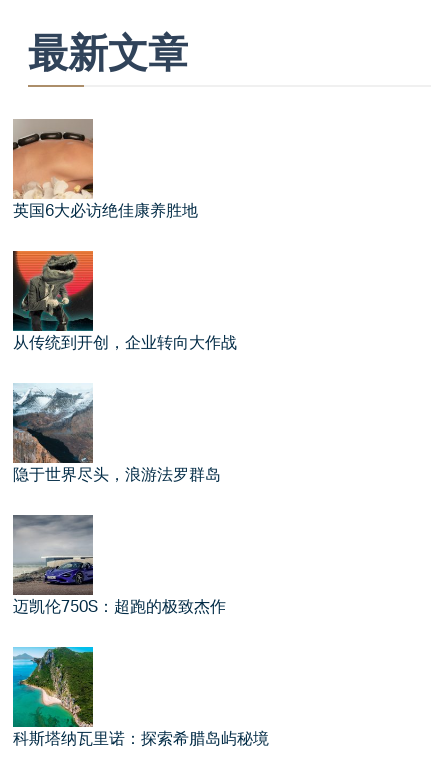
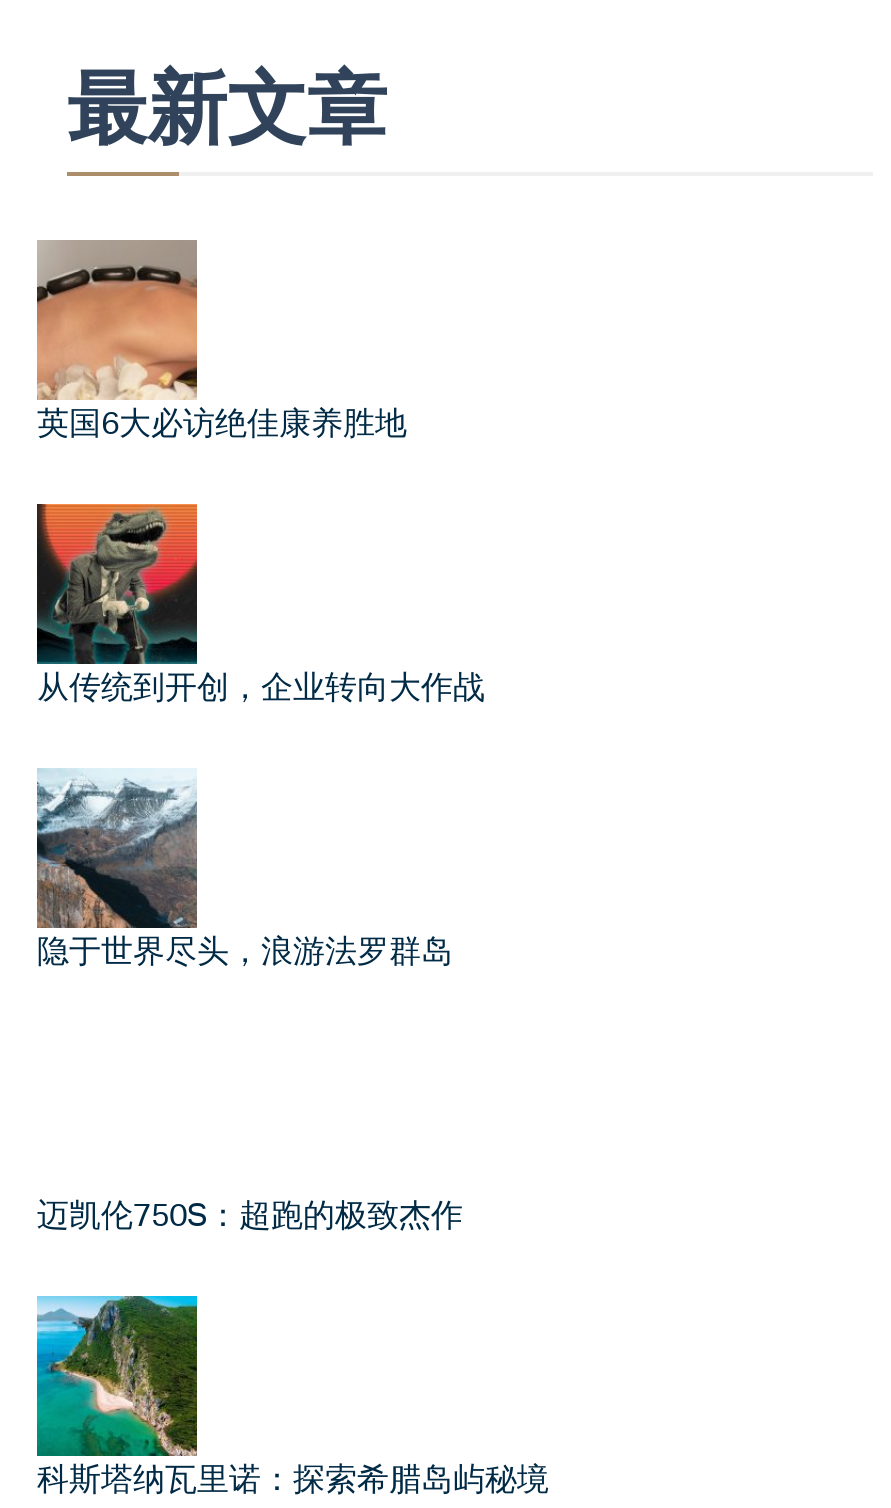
- [image]
